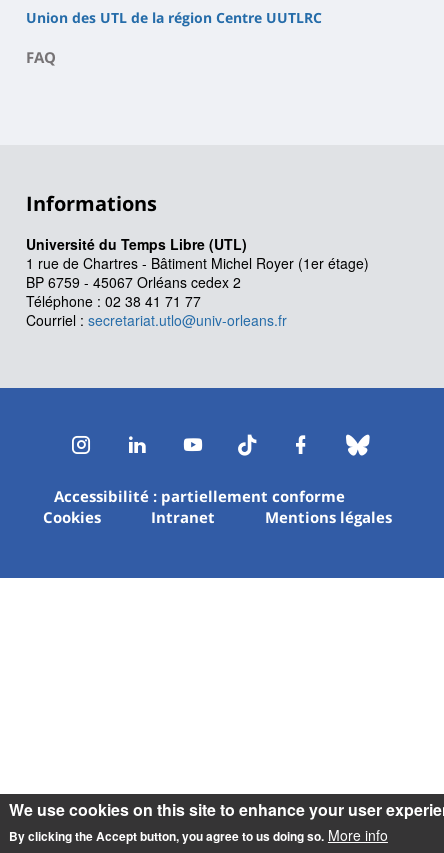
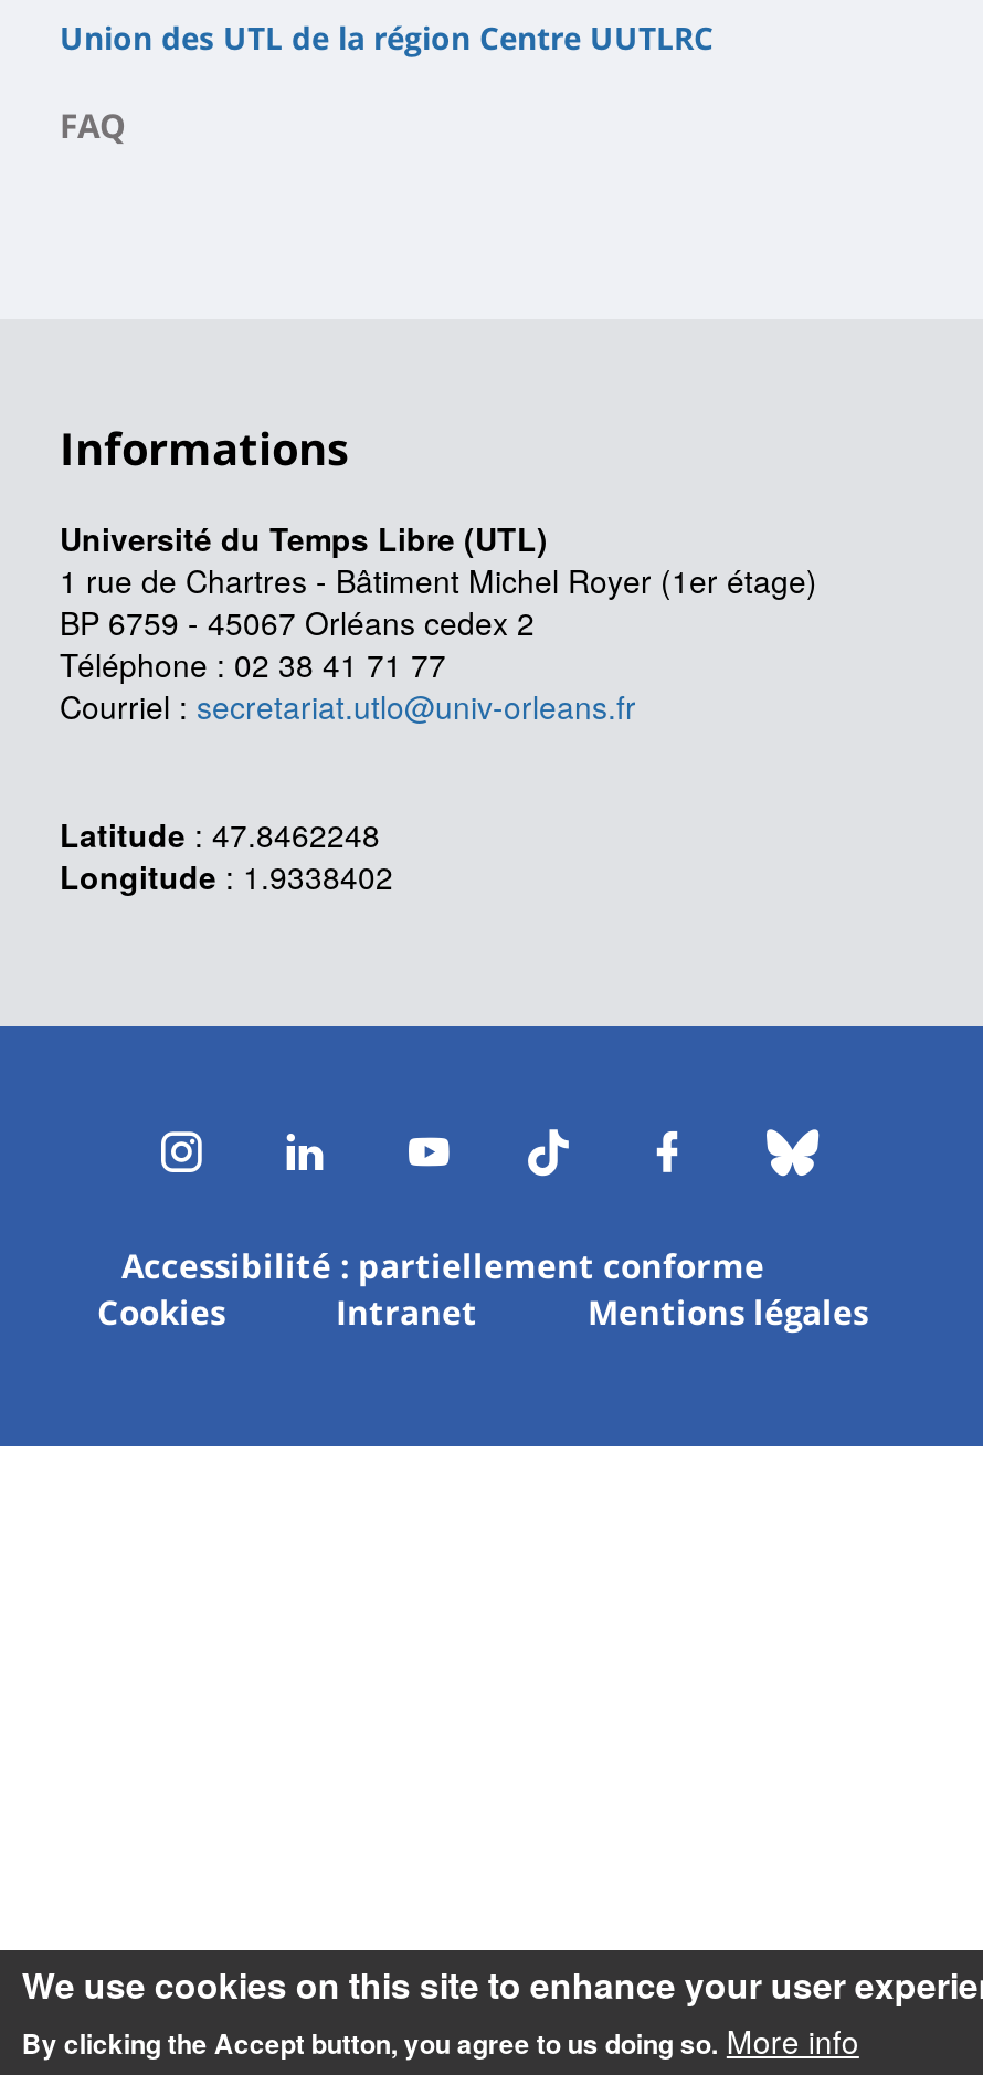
+ Latitude: 47.8462248
+ Longitude: 1.9338402
